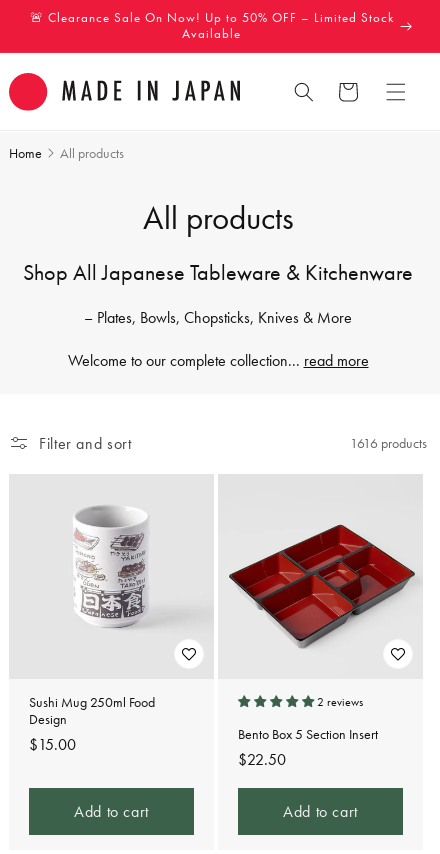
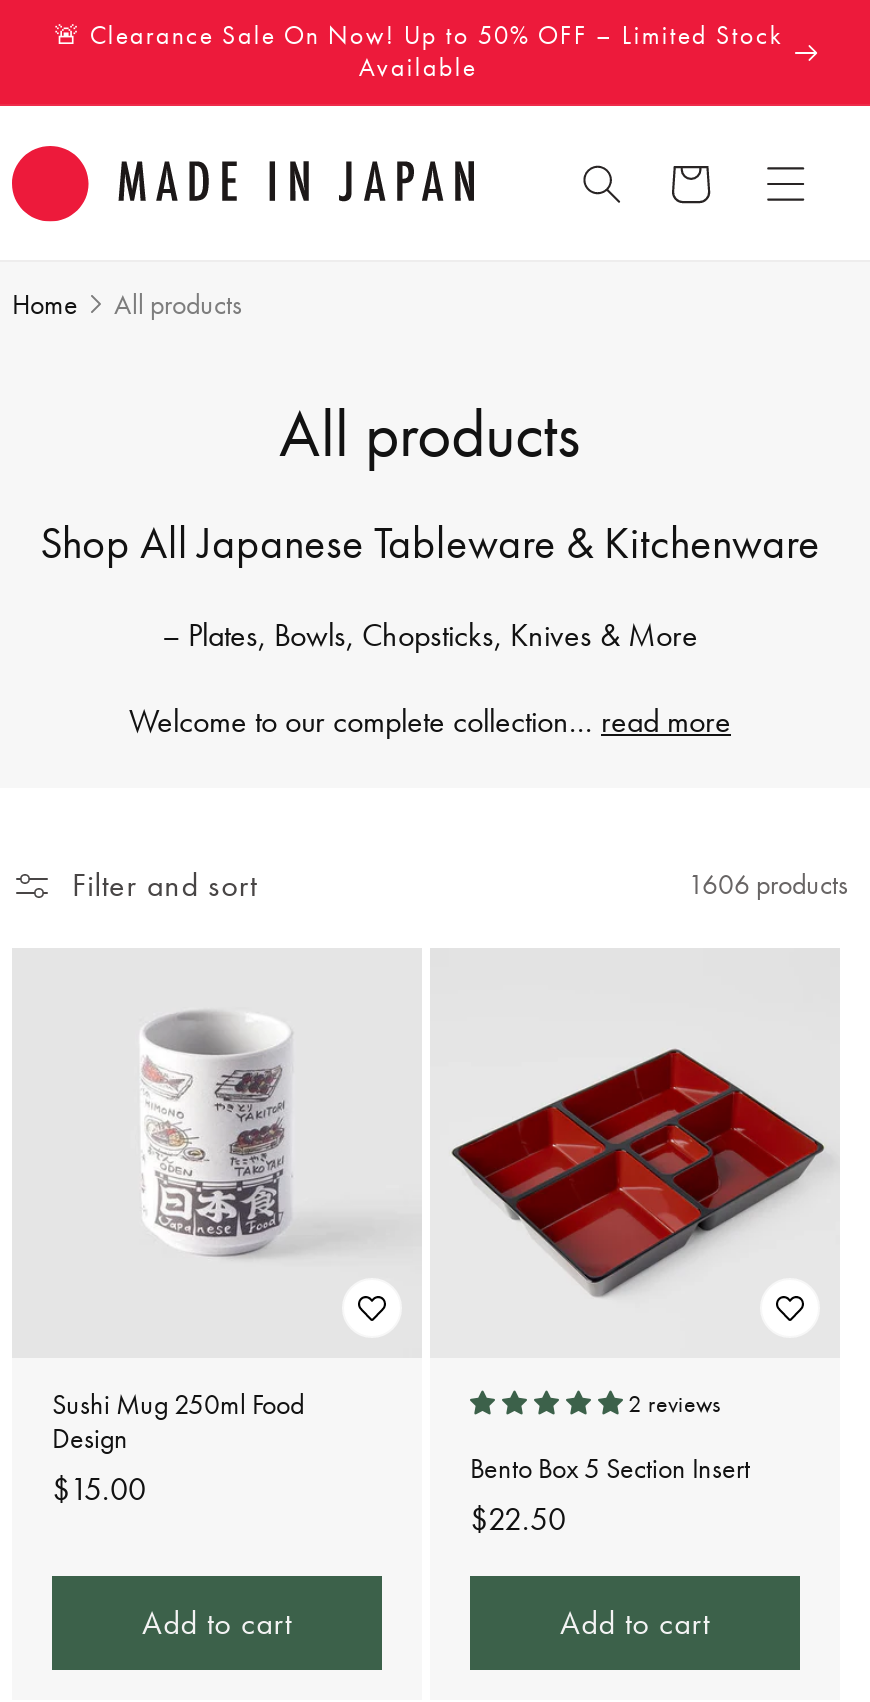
- 1616 products
+ 1606 products
